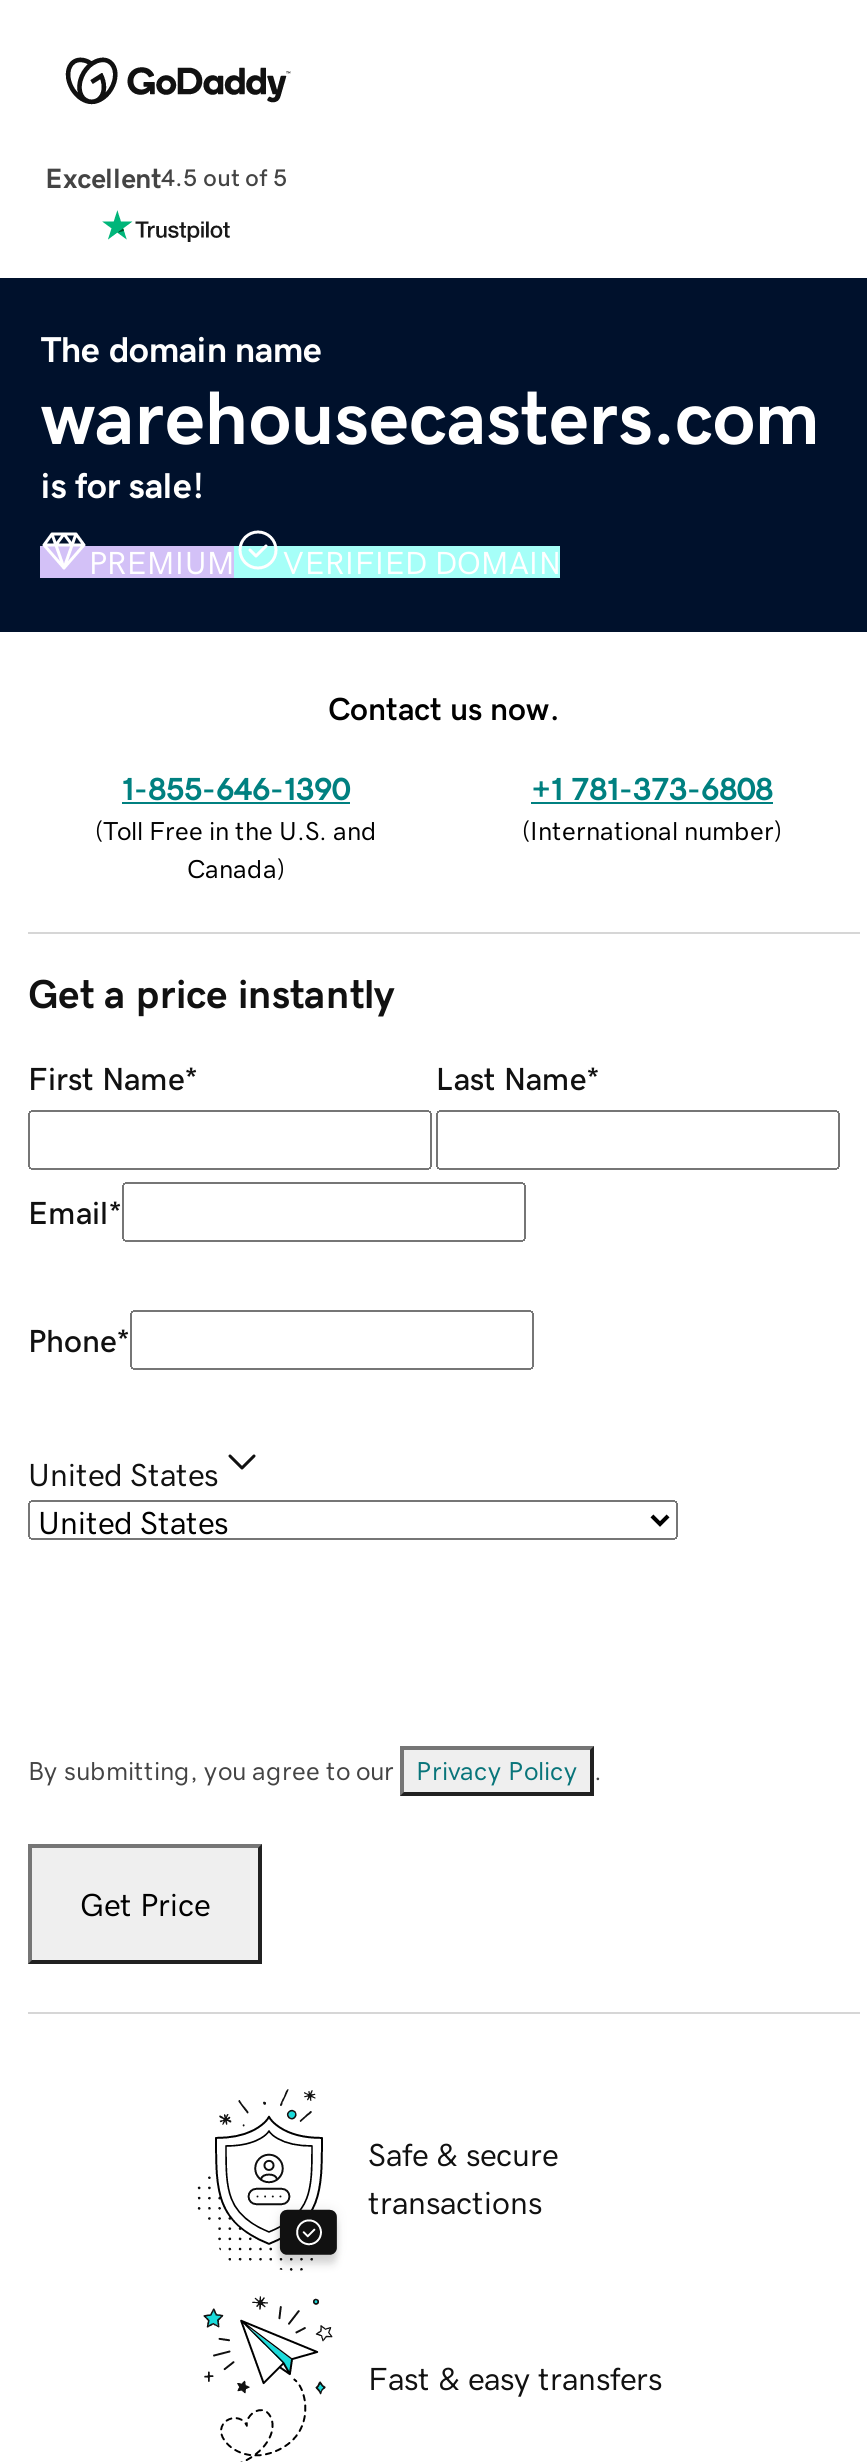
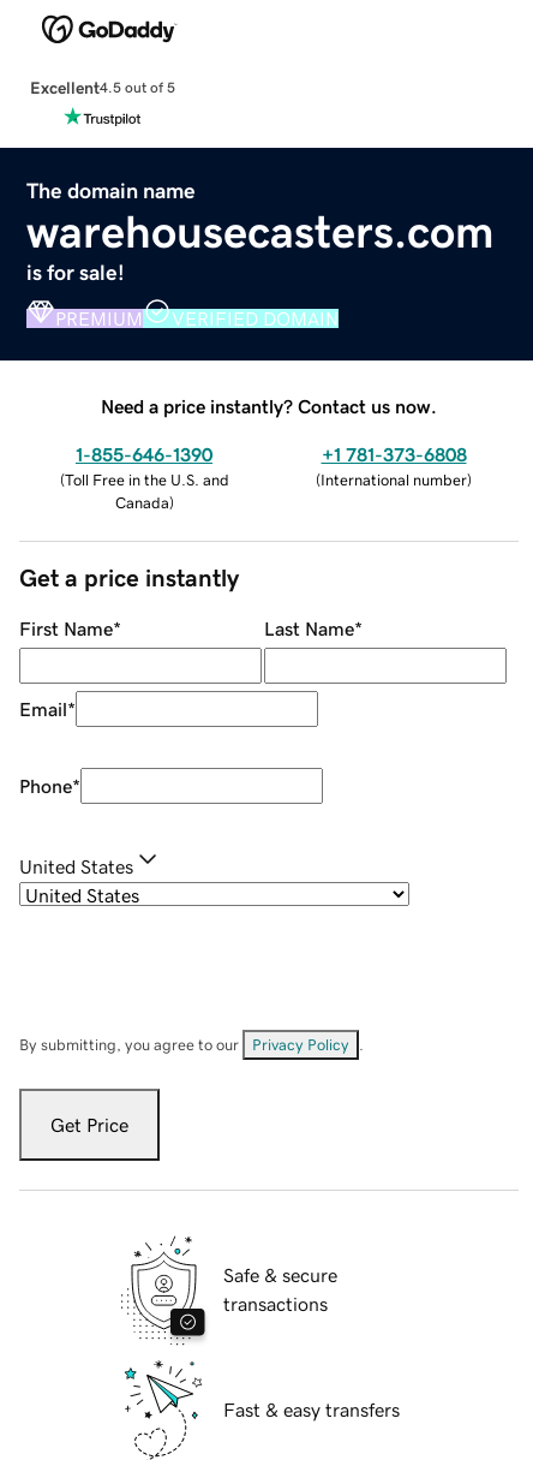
- Contact us now.
+ Need a price instantly? Contact us now.
